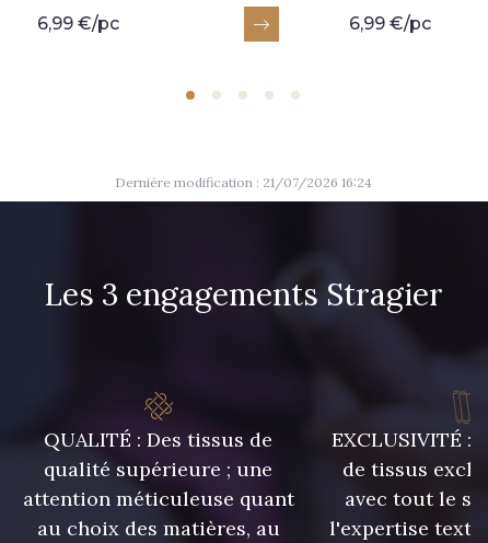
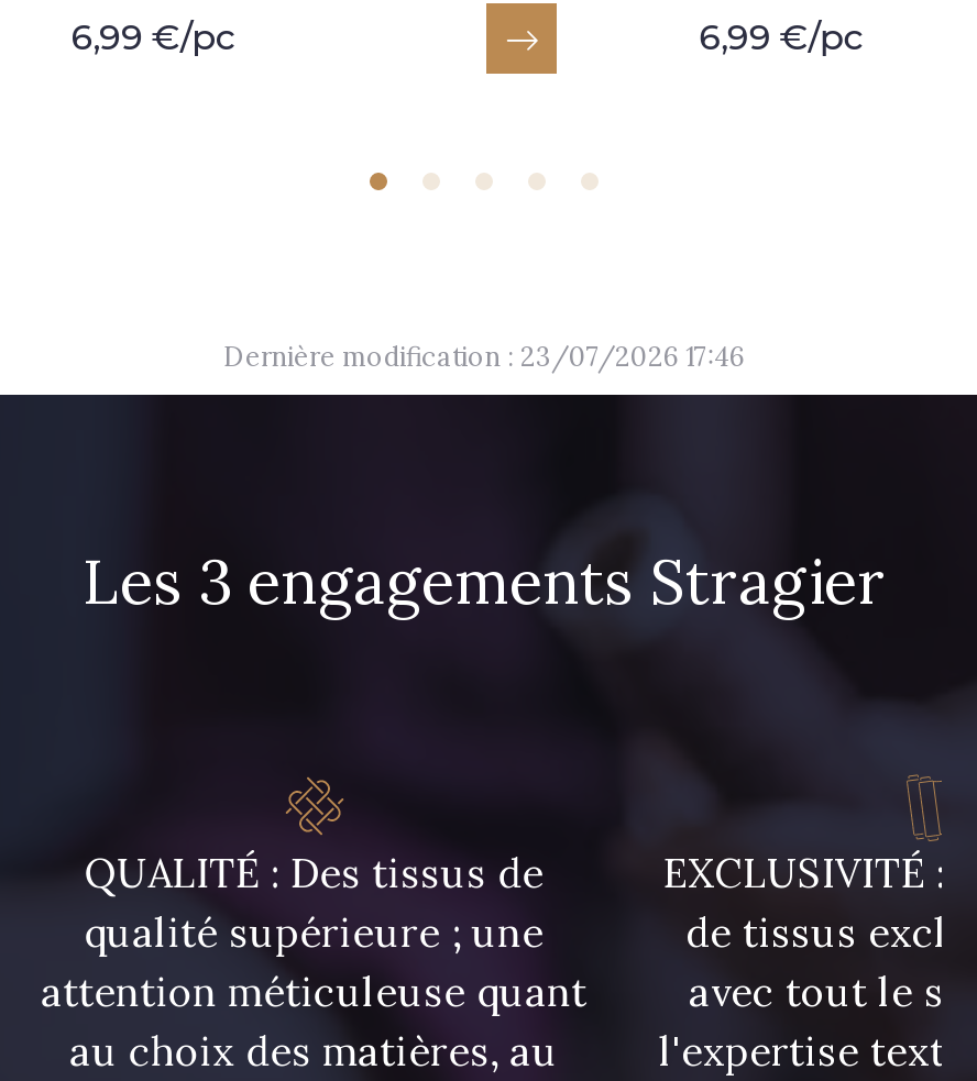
- Dernière modification : 21/07/2026 16:24
+ Dernière modification : 23/07/2026 17:46
